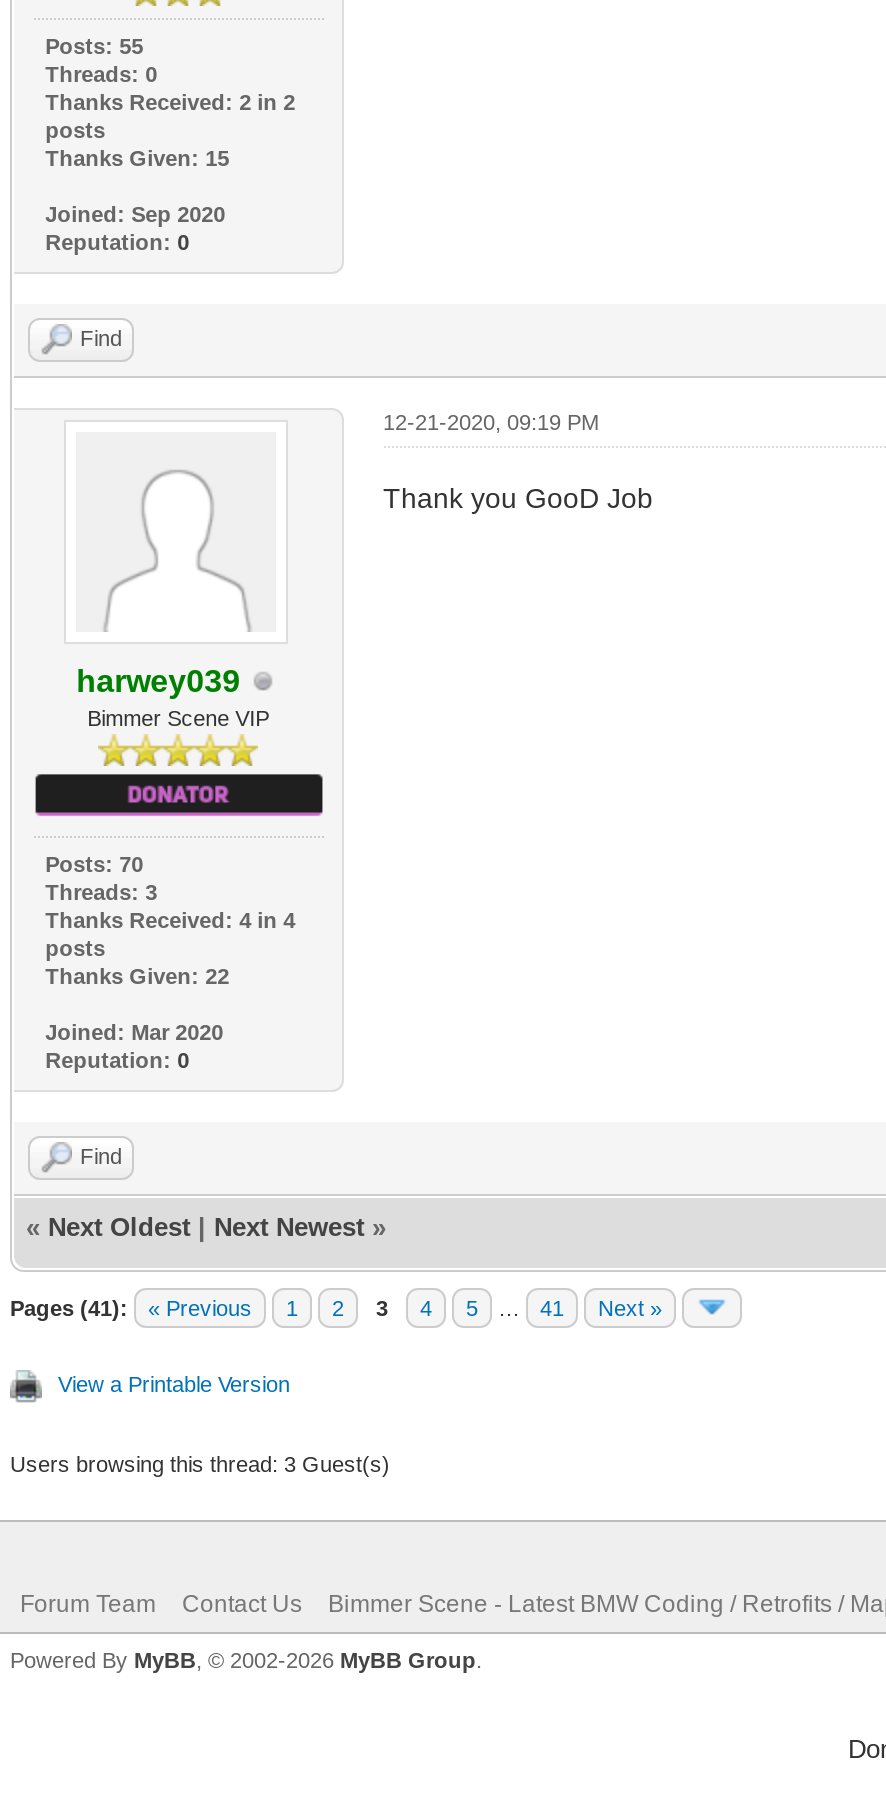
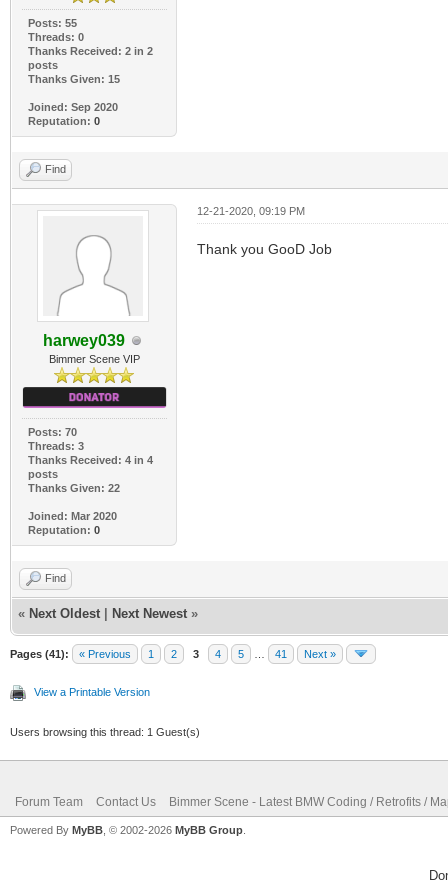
- Users browsing this thread: 3 Guest(s)
+ Users browsing this thread: 1 Guest(s)
